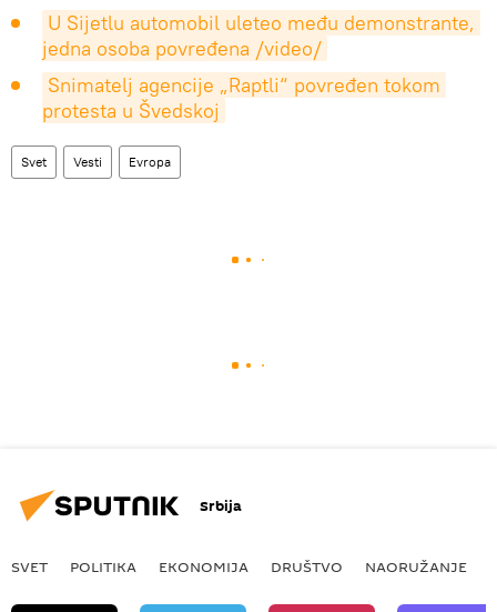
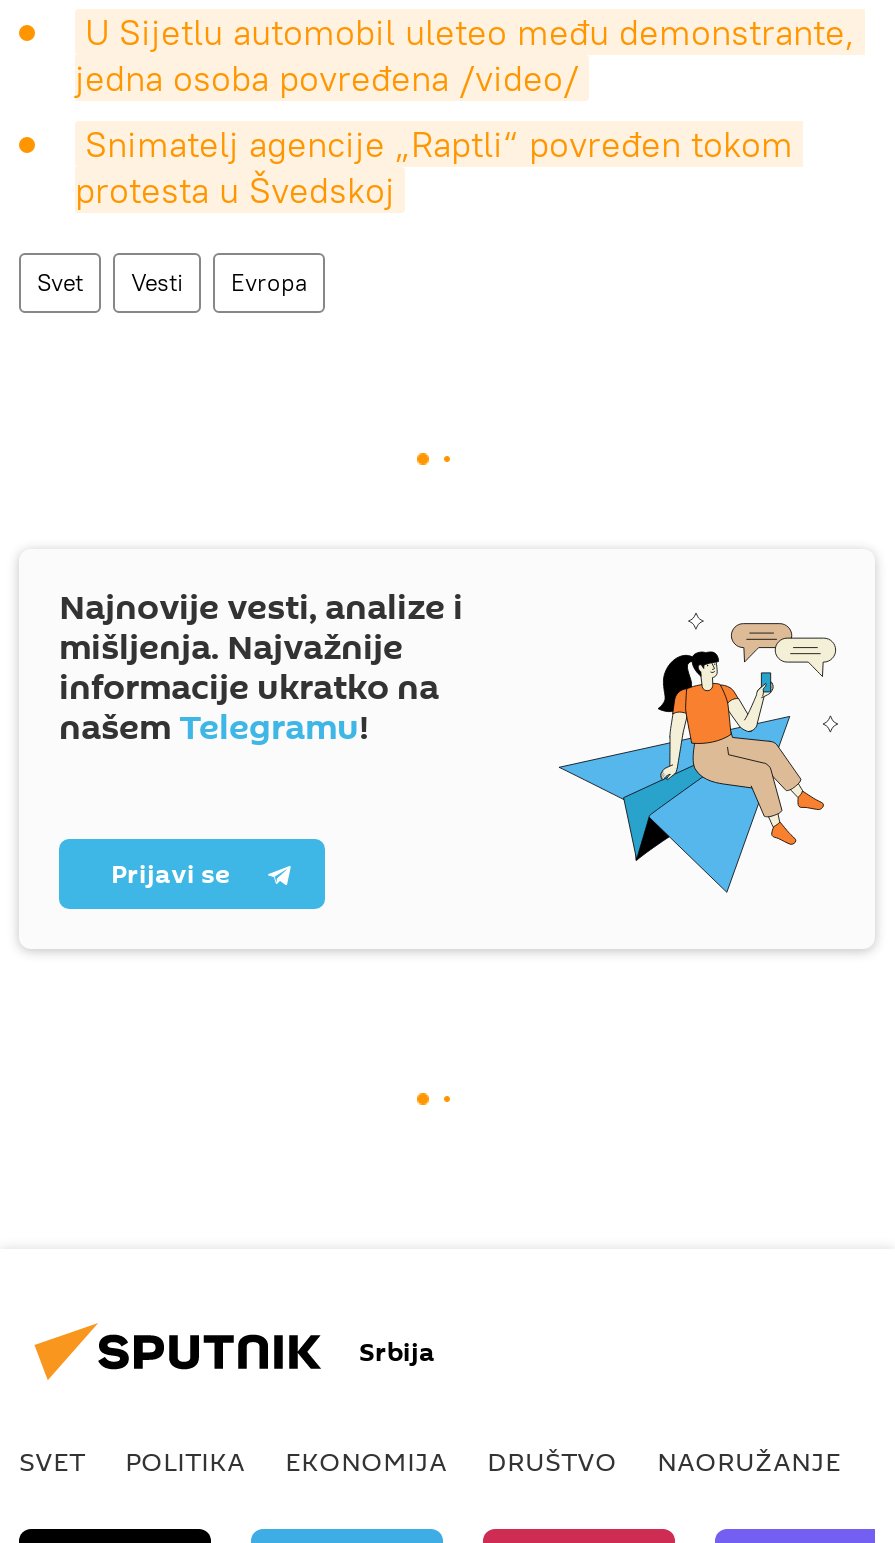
+ Najnovije vesti, analize i
+ mišljenja. Najvažnije
+ informacije ukratko na
+ našem Telegramu!
+ Prijavi se

+ [image]
